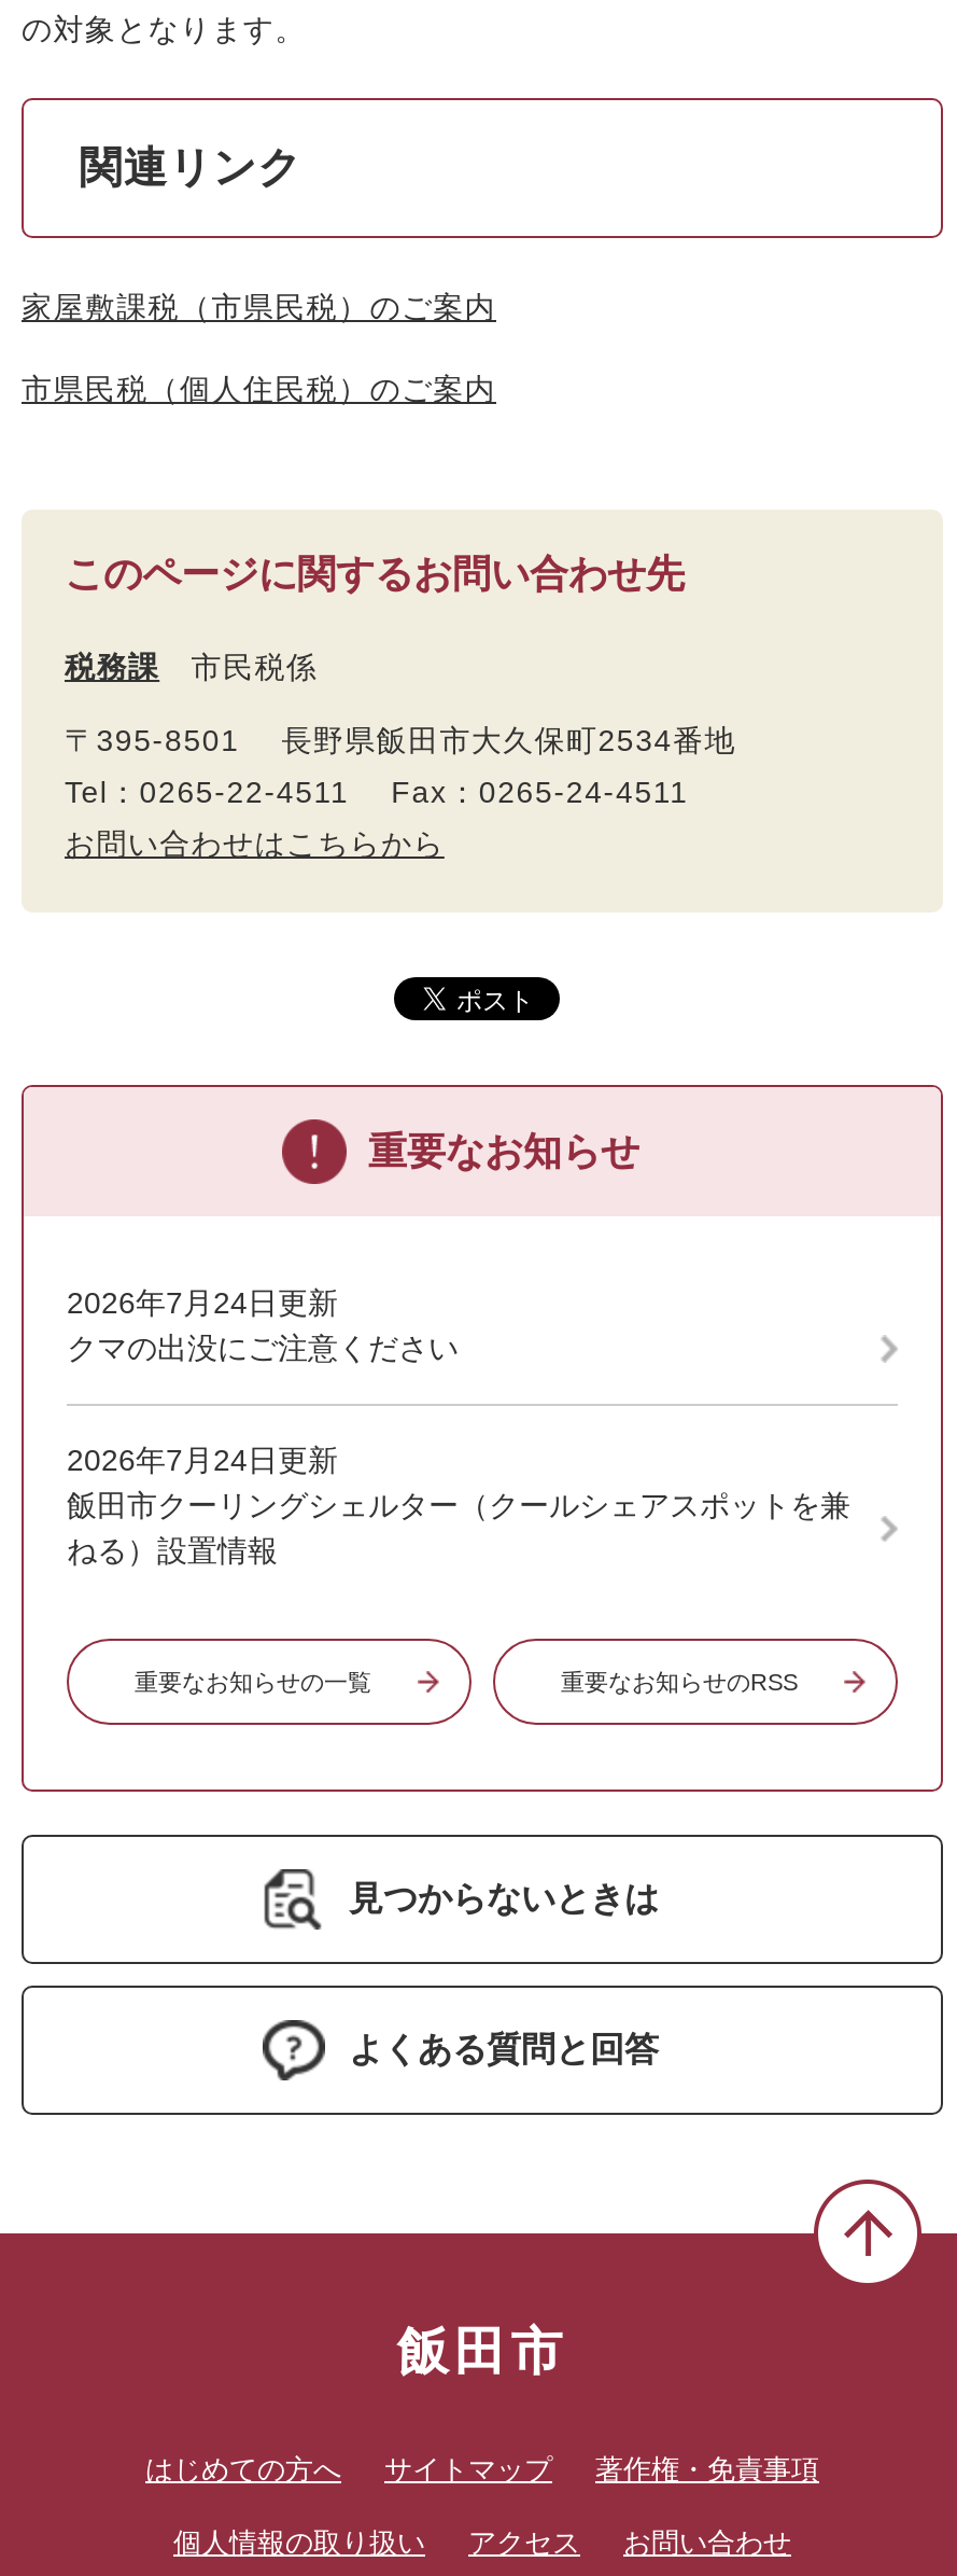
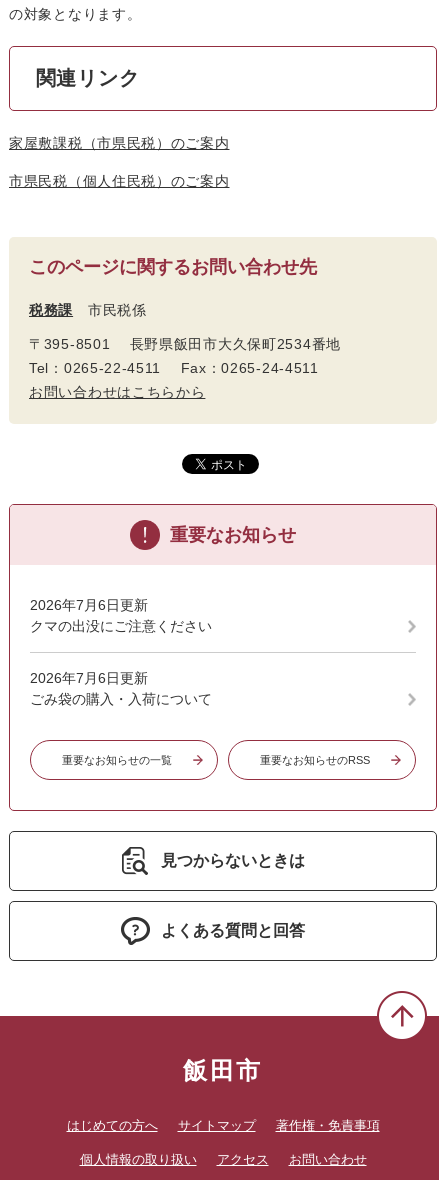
- 2026年7月24日更新
+ 2026年7月6日更新

- 2026年7月24日更新
- 飯田市クーリングシェルター（クールシェアスポットを兼
- ねる）設置情報
+ 2026年7月6日更新
+ ごみ袋の購入・入荷について
